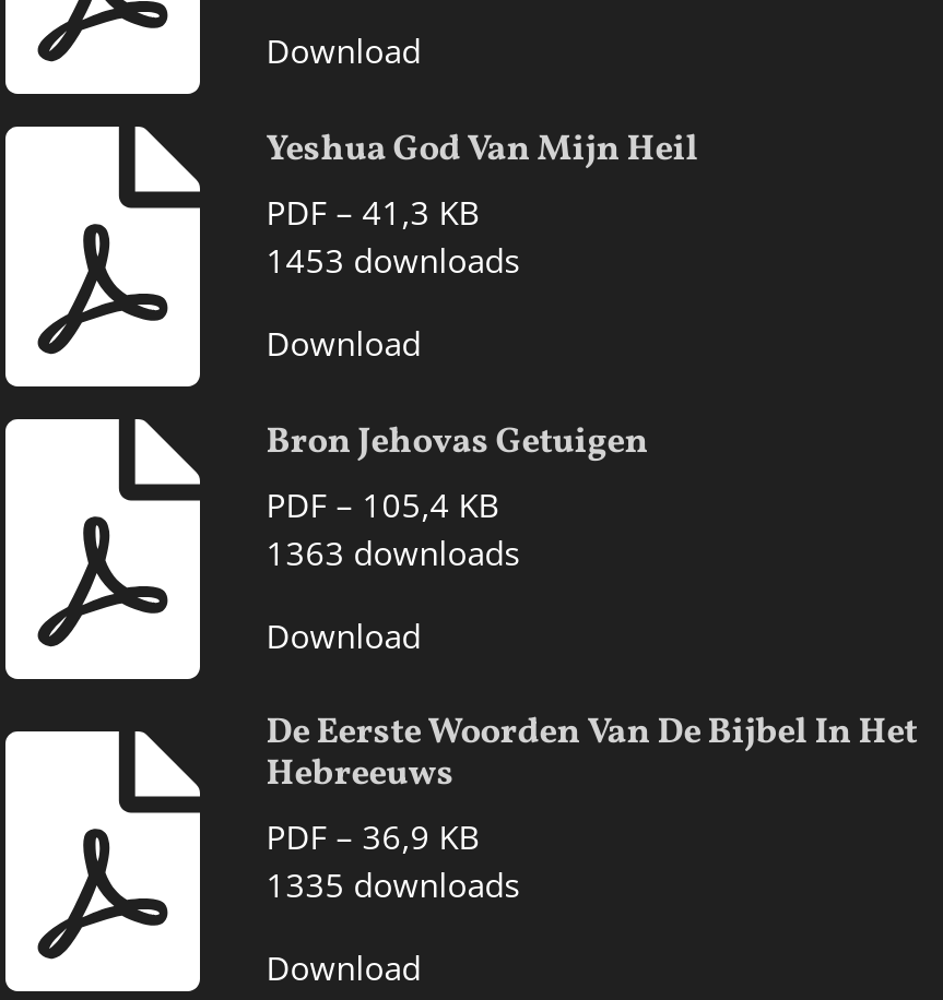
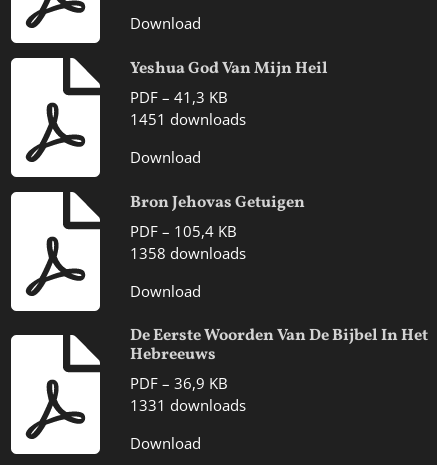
- 1453 downloads
+ 1451 downloads

- 1363 downloads
+ 1358 downloads

- 1335 downloads
+ 1331 downloads
